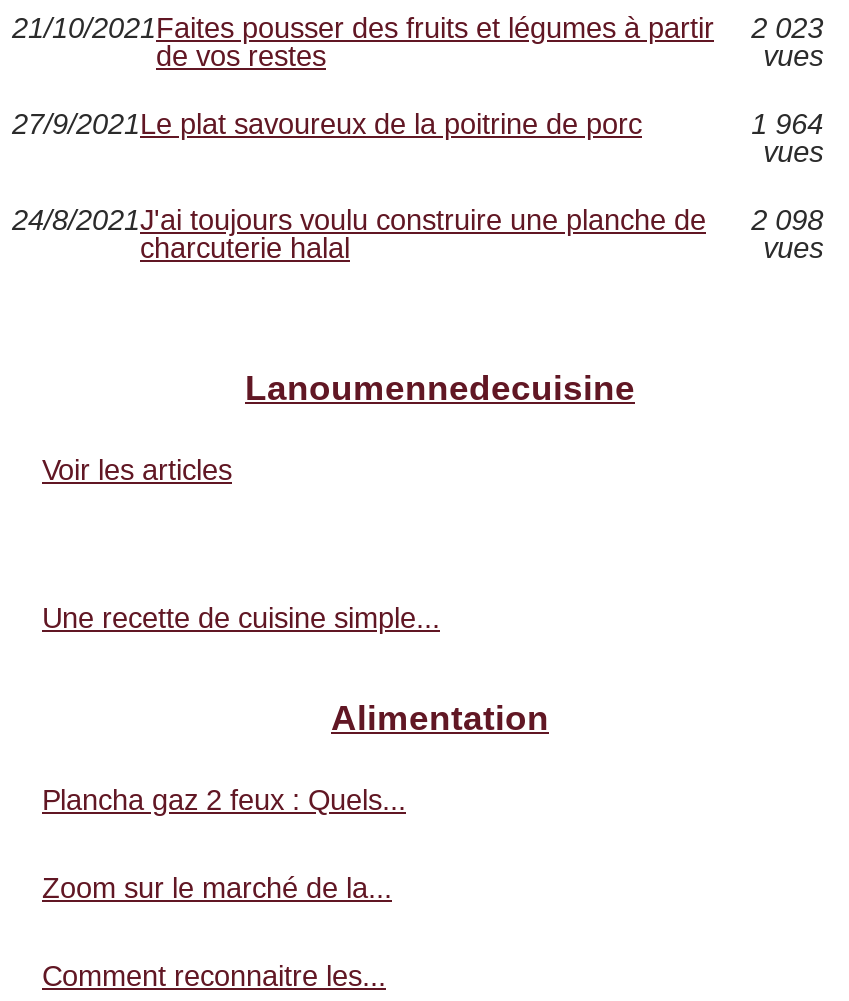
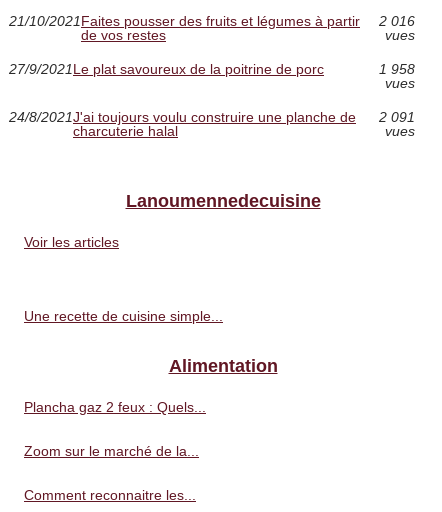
- 21/10/2021 Faites pousser des fruits et légumes à partir 2 023
+ 21/10/2021 Faites pousser des fruits et légumes à partir 2 016

- 1 964
+ 1 958

- 24/8/2021J'ai toujours voulu construire une planche de 2 098
+ 24/8/2021J'ai toujours voulu construire une planche de 2 091
